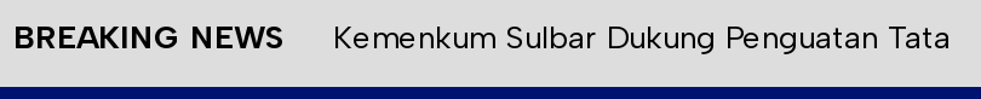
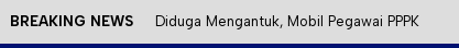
- Kemenkum Sulbar Dukung Penguatan Tata
+ Diduga Mengantuk, Mobil Pegawai PPPK
